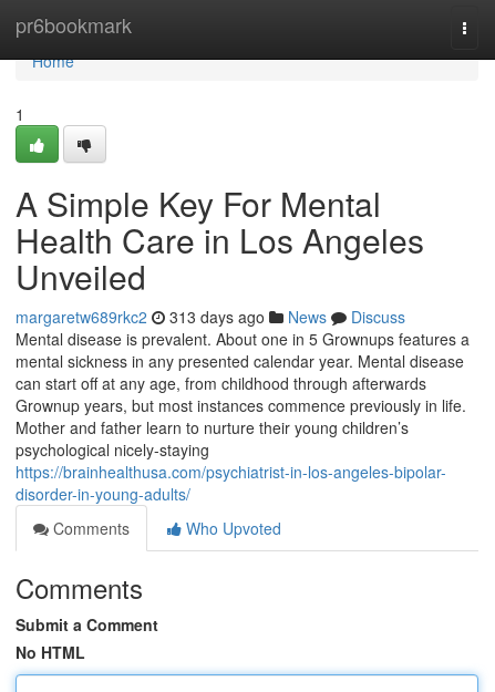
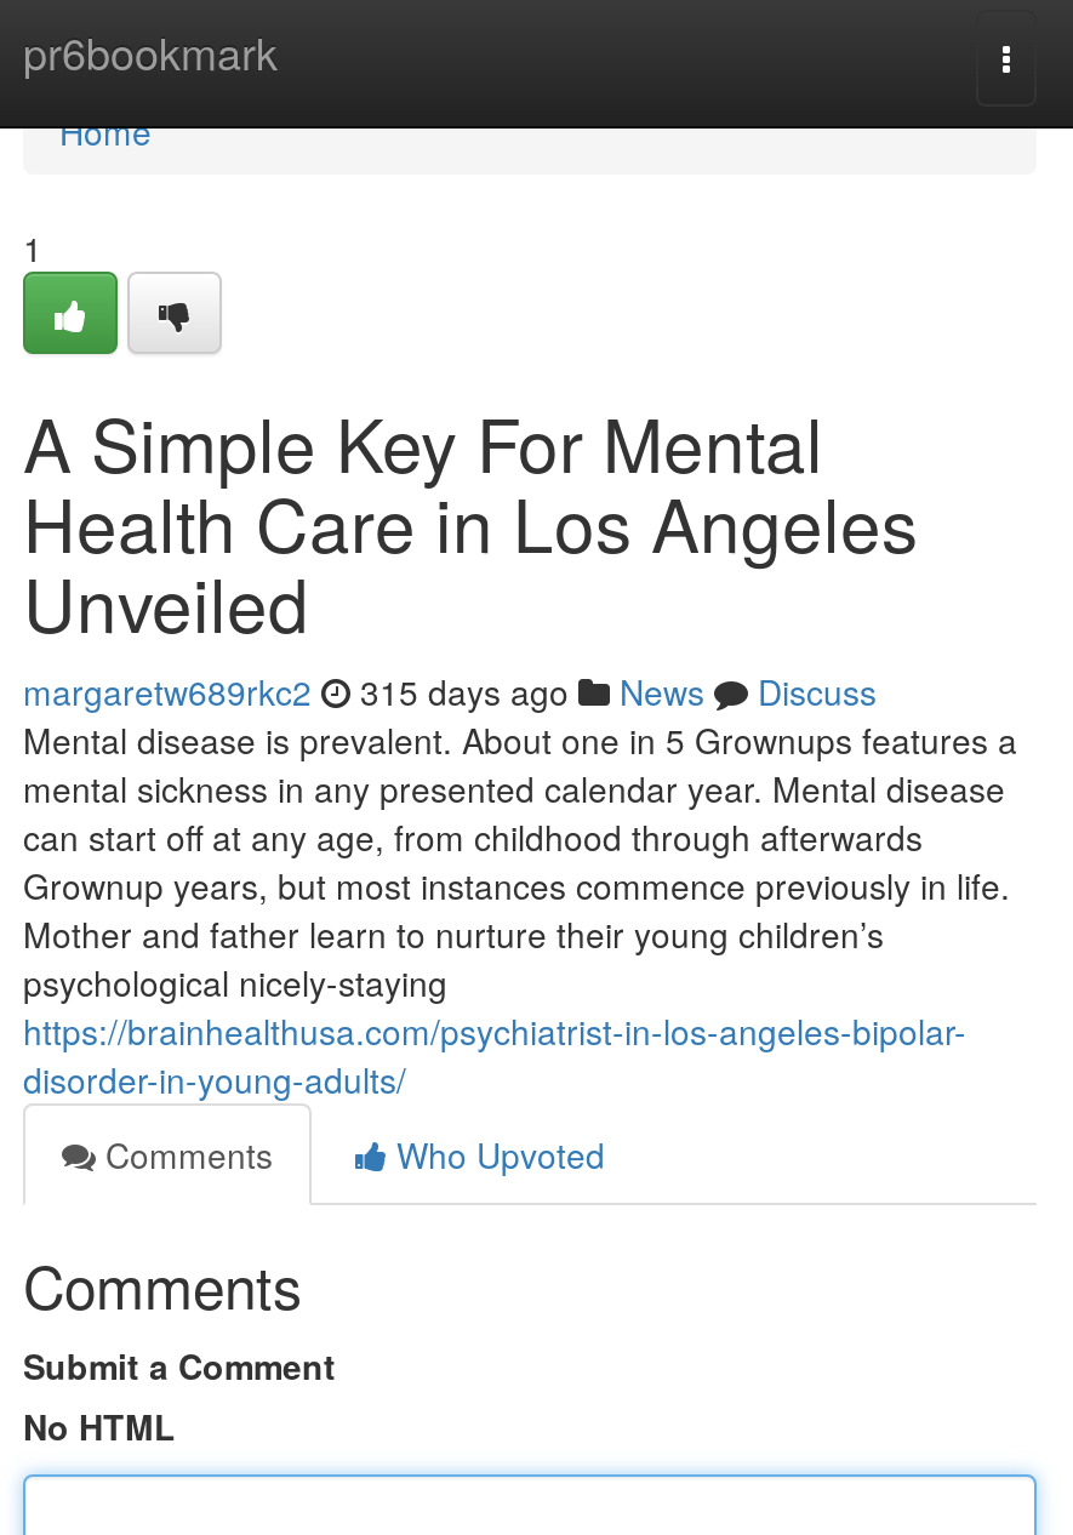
- margaretw689rkc2 313 days ago News Discuss
+ margaretw689rkc2 315 days ago News Discuss
